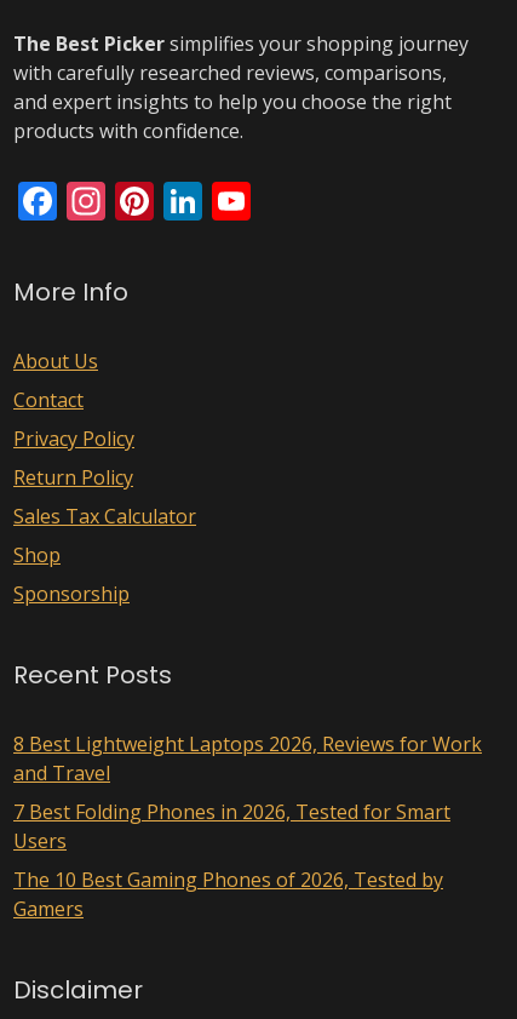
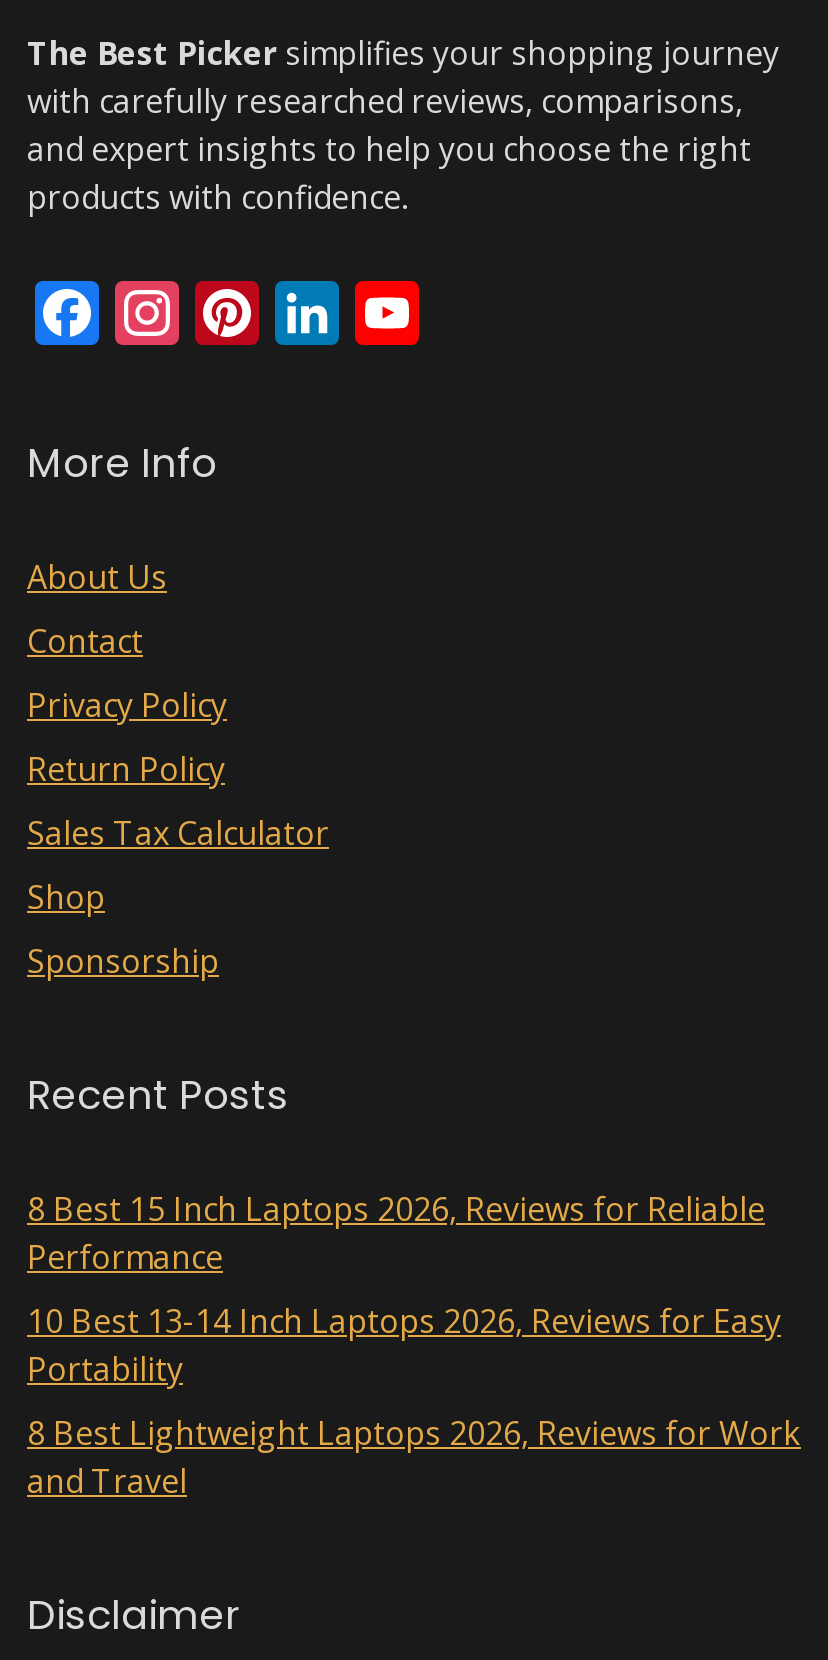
+ 8 Best 15 Inch Laptops 2026, Reviews for Reliable
+ Performance
+ 10 Best 13-14 Inch Laptops 2026, Reviews for Easy
+ Portability

moved down: 8 Best Lightweight Laptops 2026, Reviews for Work | and Travel

- 7 Best Folding Phones in 2026, Tested for Smart
- Users
- The 10 Best Gaming Phones of 2026, Tested by
- Gamers
